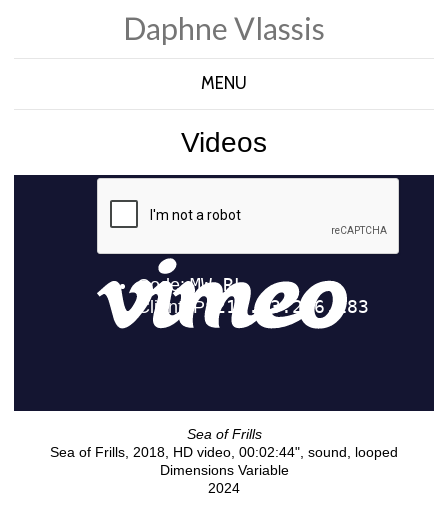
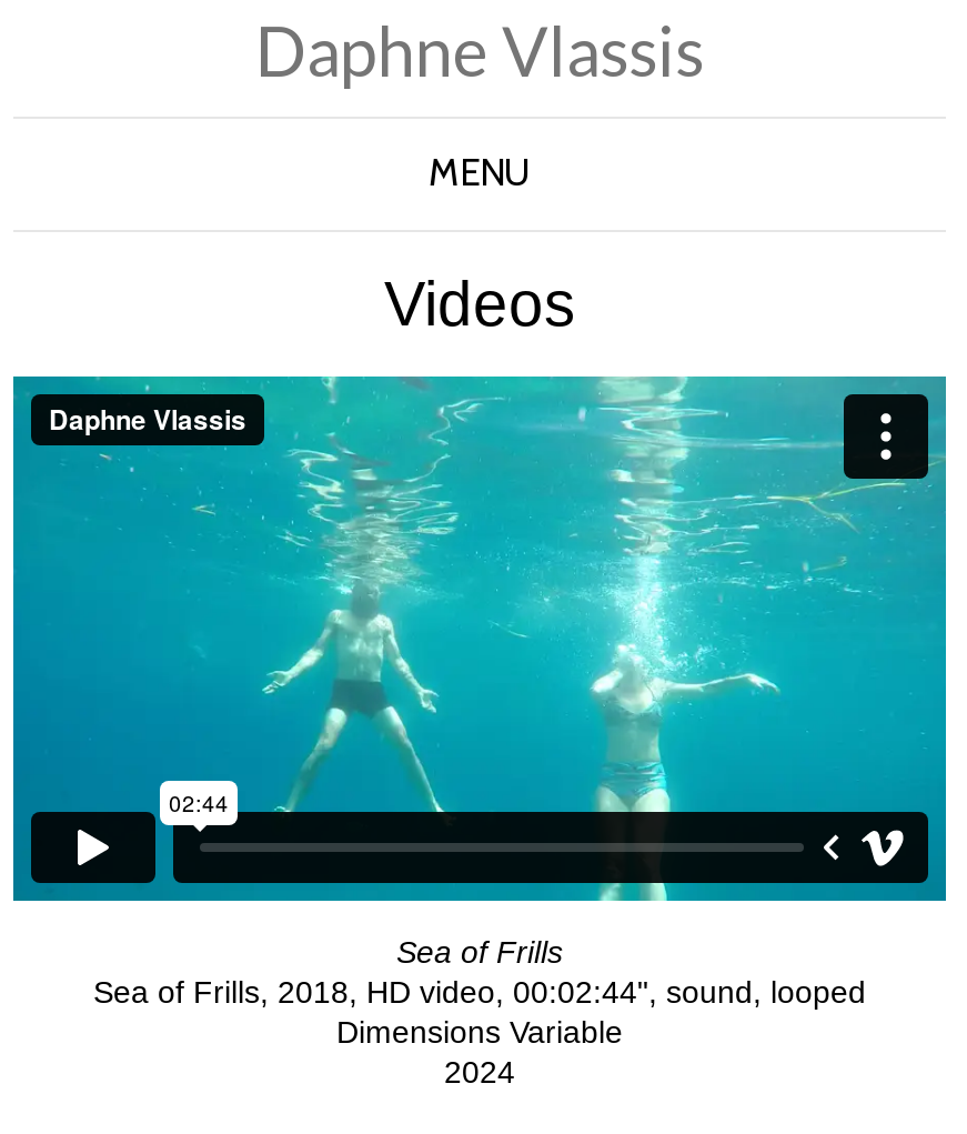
- [image]
+ [image]
